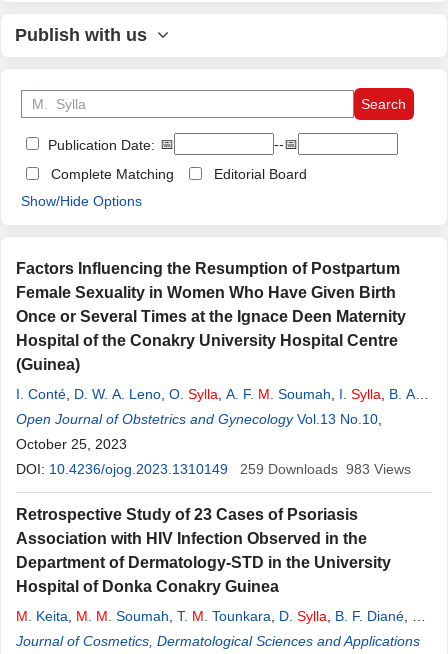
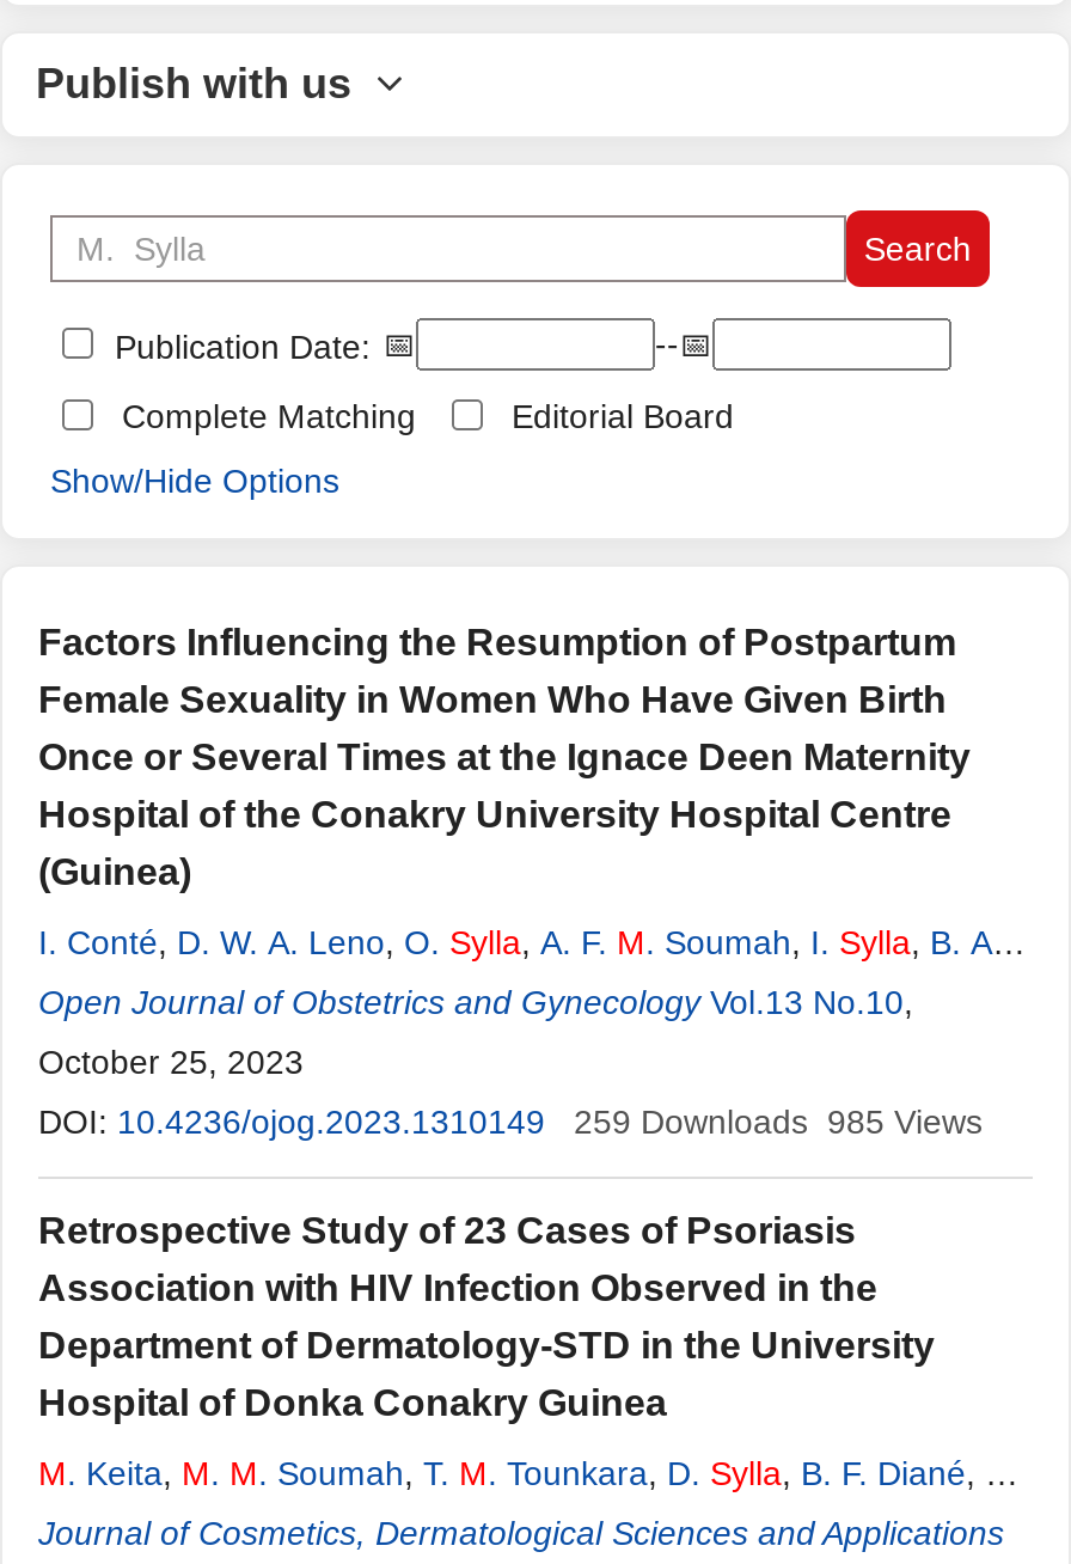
- 259 Downloads 983 Views
+ 259 Downloads 985 Views
